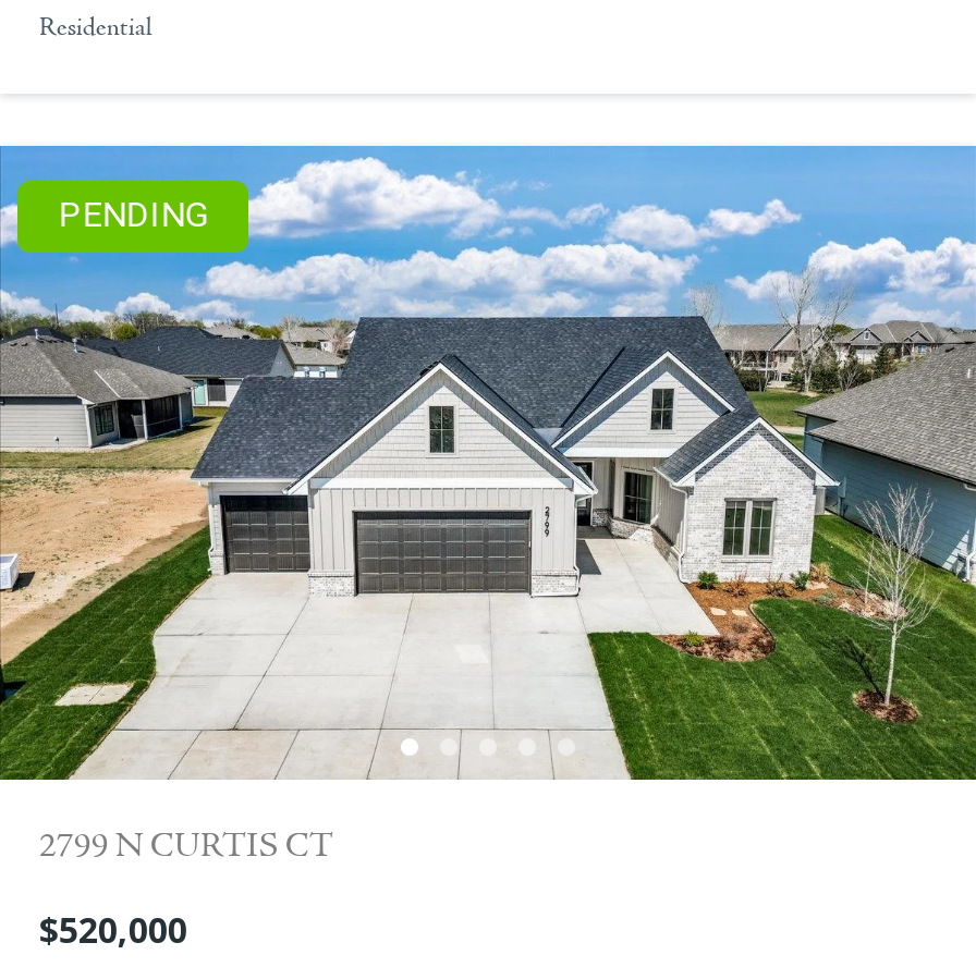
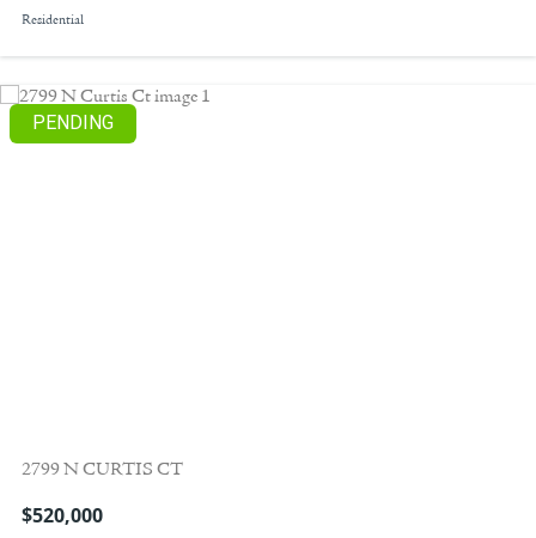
- [image]
